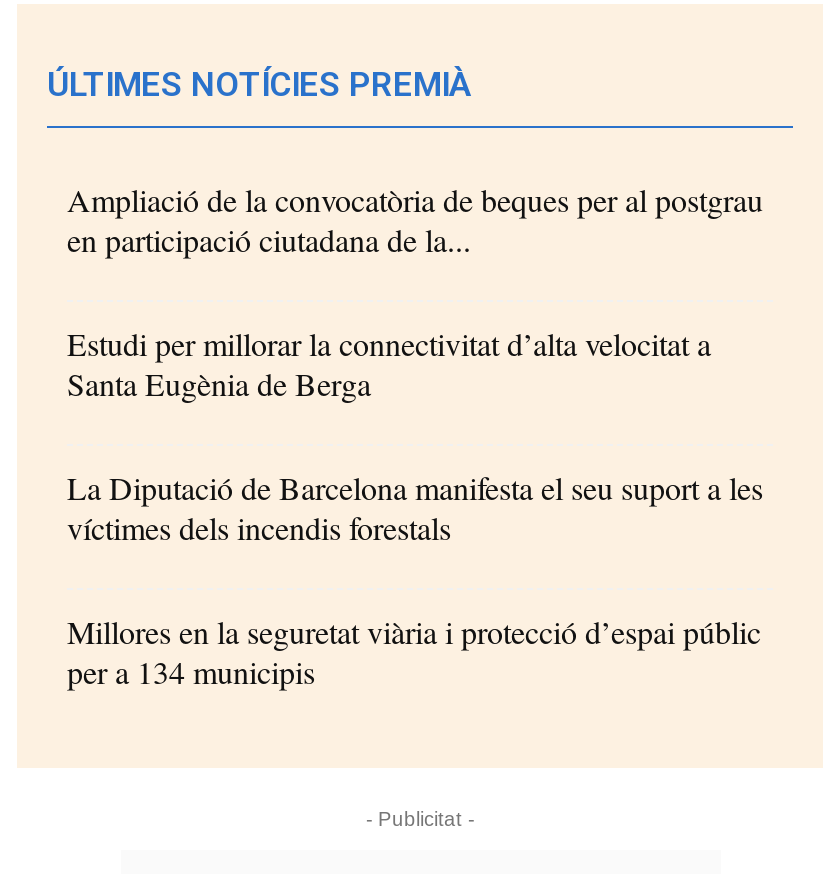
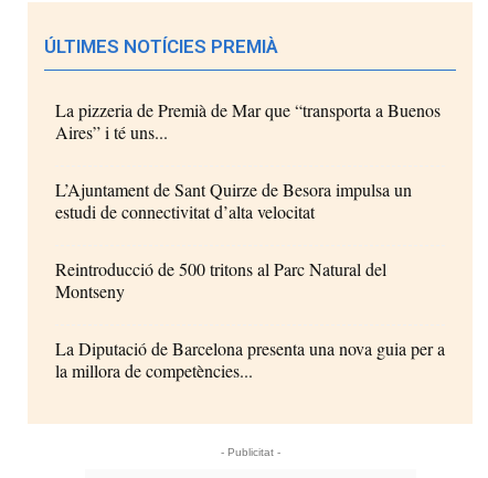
- Ampliació de la convocatòria de beques per al postgrau
- en participació ciutadana de la...
+ La pizzeria de Premià de Mar que “transporta a Buenos
+ Aires” i té uns...

- Estudi per millorar la connectivitat d’alta velocitat a
- Santa Eugènia de Berga
+ L’Ajuntament de Sant Quirze de Besora impulsa un
+ estudi de connectivitat d’alta velocitat

- La Diputació de Barcelona manifesta el seu suport a les
- víctimes dels incendis forestals
+ Reintroducció de 500 tritons al Parc Natural del
+ Montseny

- Millores en la seguretat viària i protecció d’espai públic
- per a 134 municipis
+ La Diputació de Barcelona presenta una nova guia per a
+ la millora de competències...
